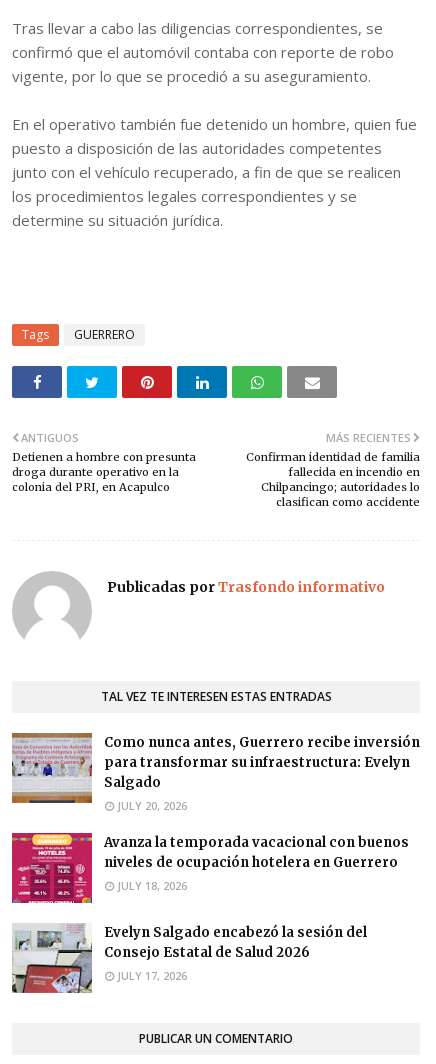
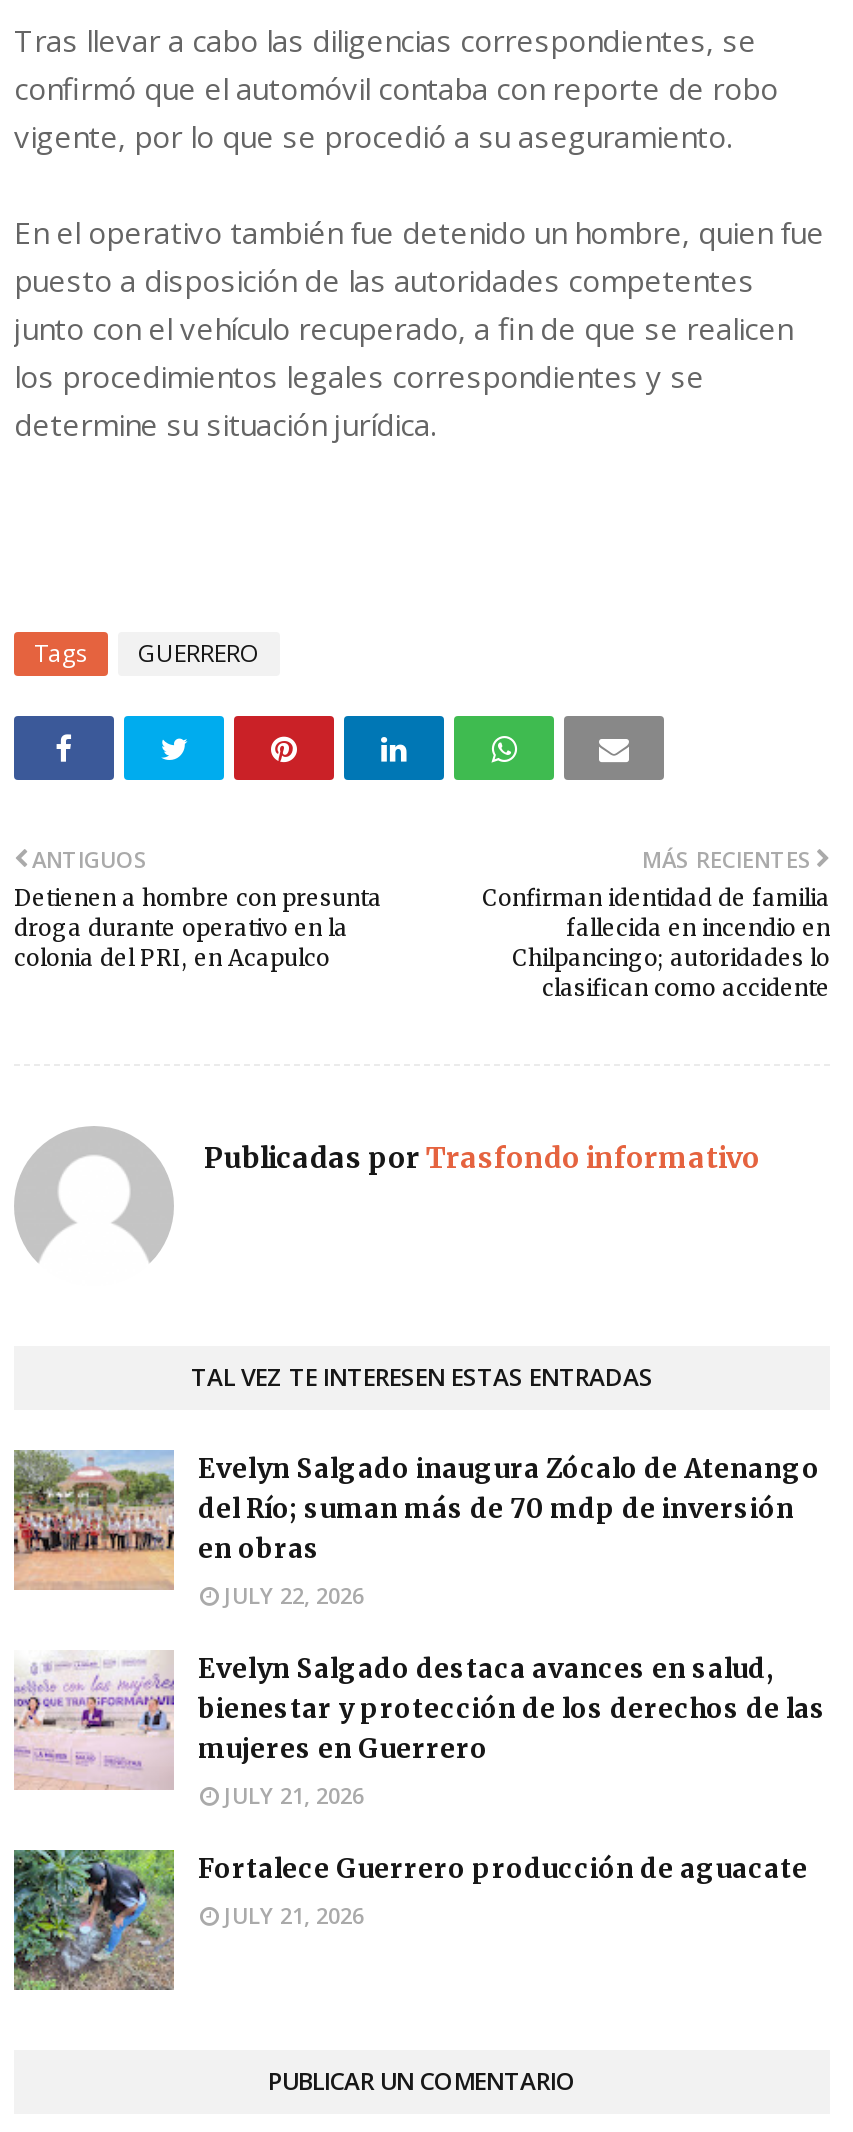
- [image]
- Como nunca antes, Guerrero recibe inversión
- para transformar su infraestructura: Evelyn
- Salgado
- JULY 20, 2026
+ [image]
+ Evelyn Salgado inaugura Zócalo de Atenango
+ del Río; suman más de 70 mdp de inversión
+ en obras
+ JULY 22, 2026

- [image]
- Avanza la temporada vacacional con buenos
- niveles de ocupación hotelera en Guerrero
- JULY 18, 2026
+ [image]
+ Evelyn Salgado destaca avances en salud,
+ bienestar y protección de los derechos de las
+ mujeres en Guerrero
+ JULY 21, 2026

- [image]
- Evelyn Salgado encabezó la sesión del
- Consejo Estatal de Salud 2026
- JULY 17, 2026
+ [image]
+ Fortalece Guerrero producción de aguacate
+ JULY 21, 2026
